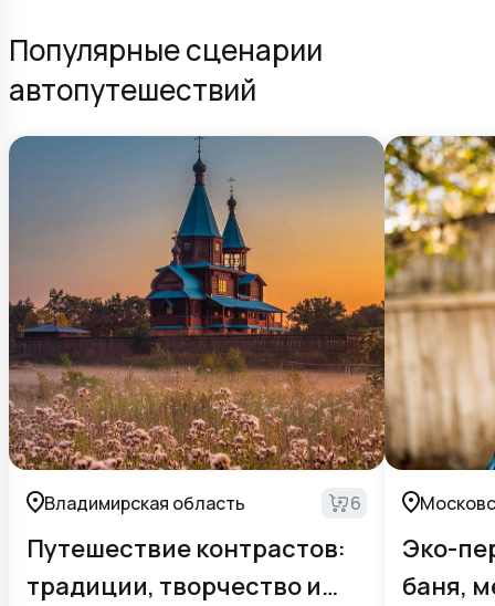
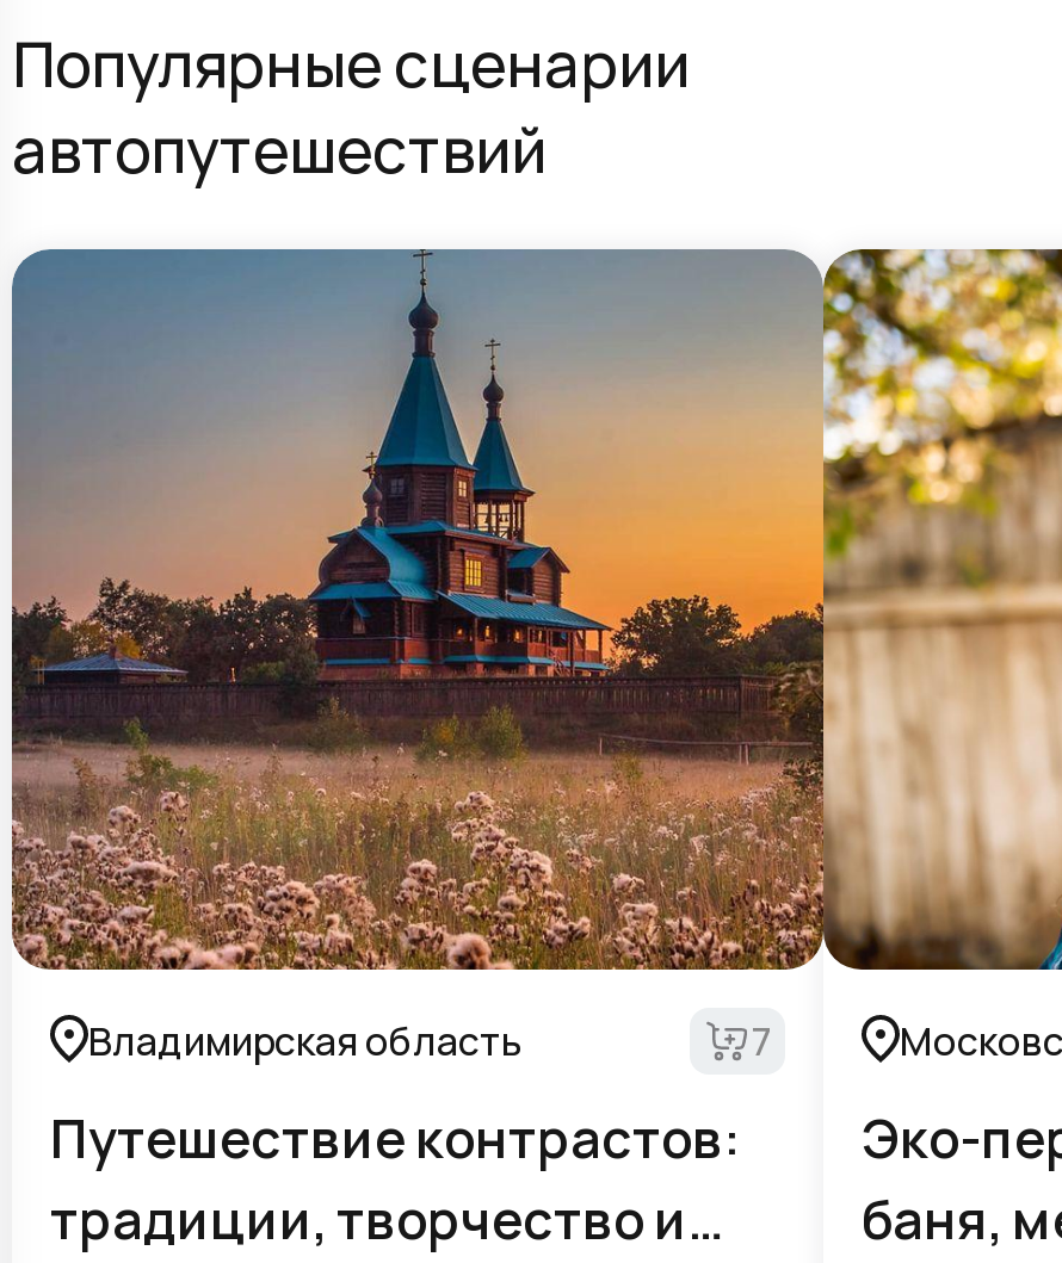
- 6
+ 7
